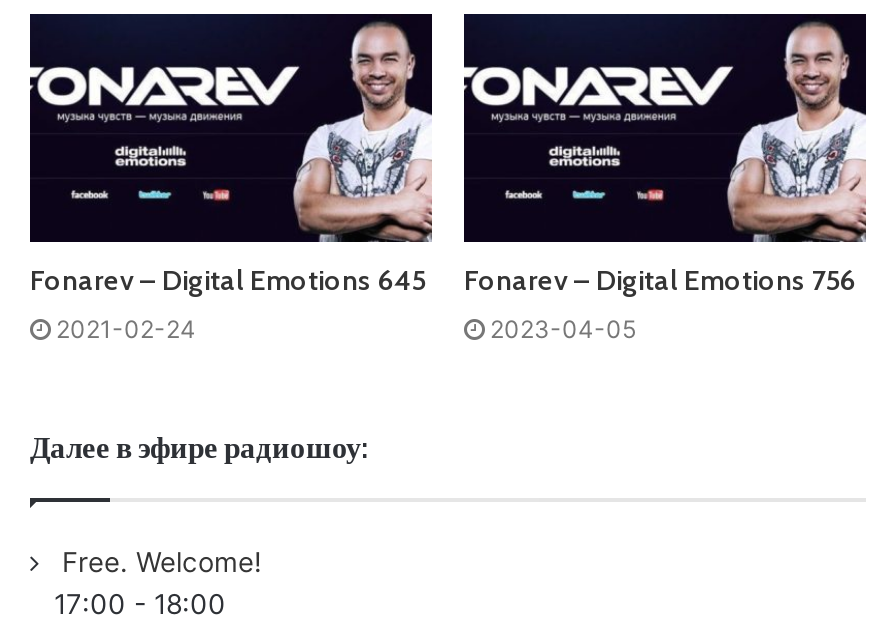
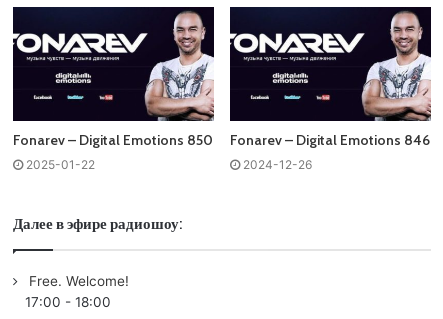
- Fonarev – Digital Emotions 645
+ Fonarev – Digital Emotions 850

- Fonarev – Digital Emotions 756
+ Fonarev – Digital Emotions 846

- 2021-02-24
+ 2025-01-22

- 2023-04-05
+ 2024-12-26
